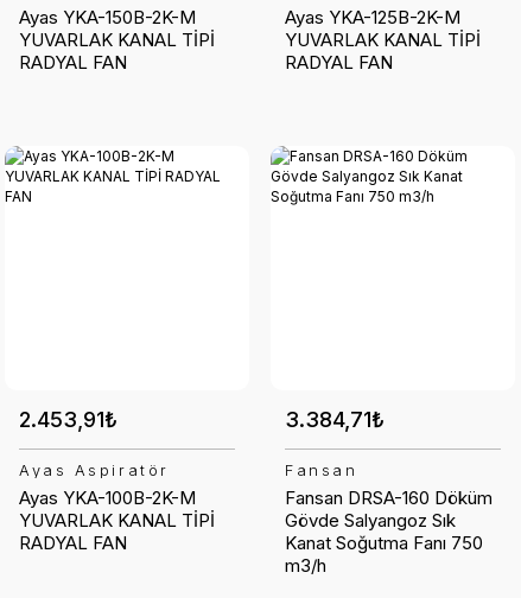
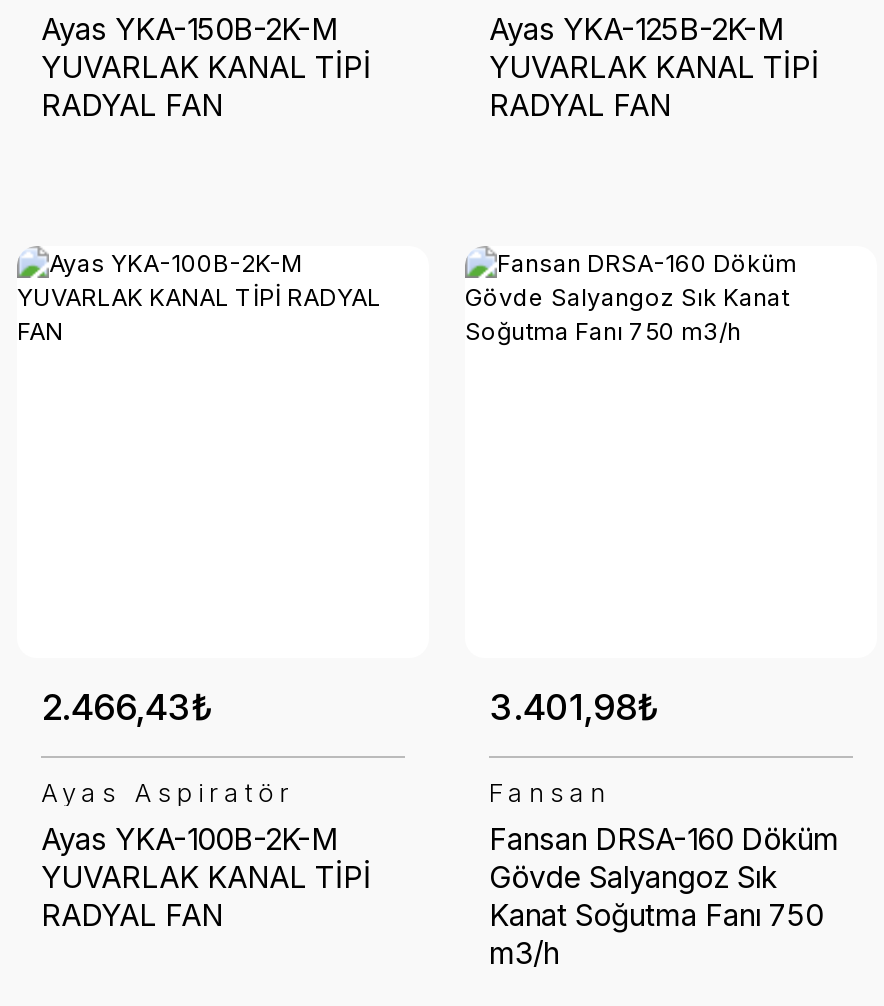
- 2.453,91₺
+ 2.466,43₺

- 3.384,71₺
+ 3.401,98₺
